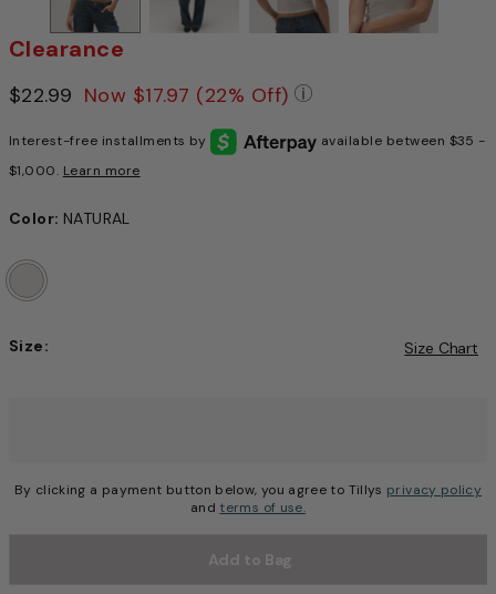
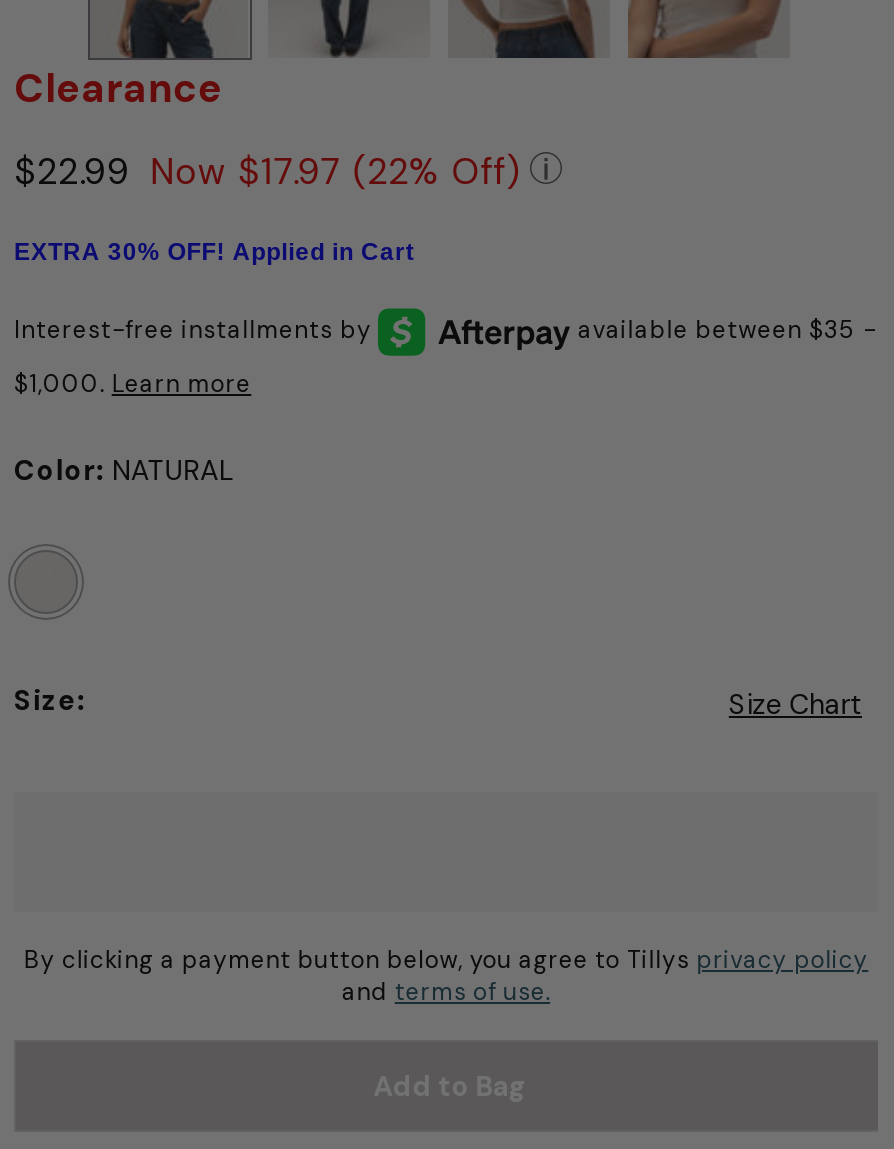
+ EXTRA 30% OFF! Applied in Cart
